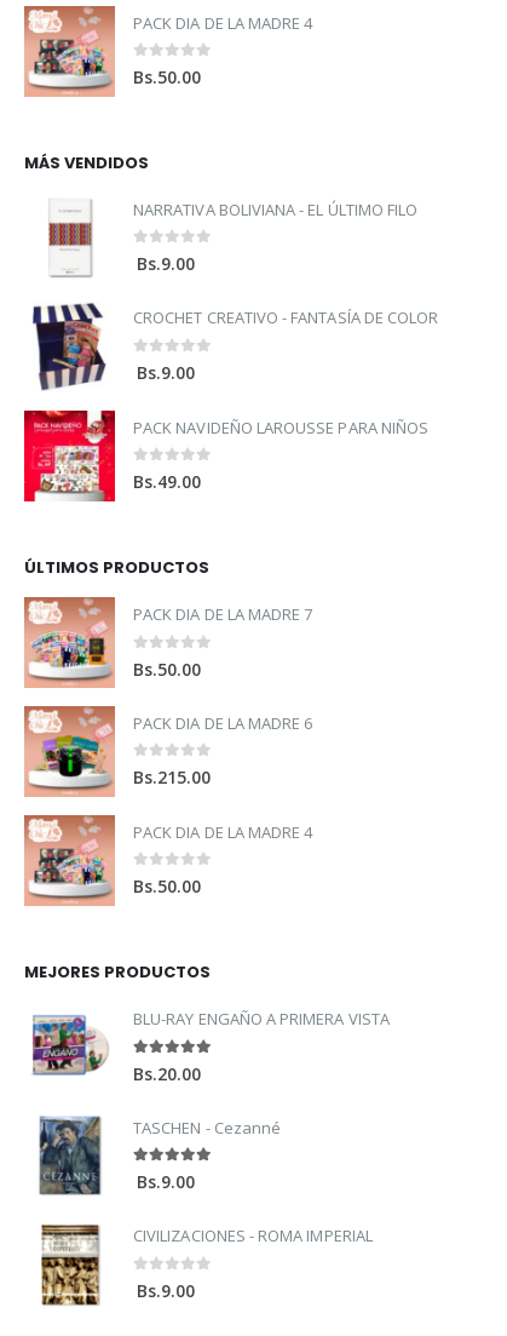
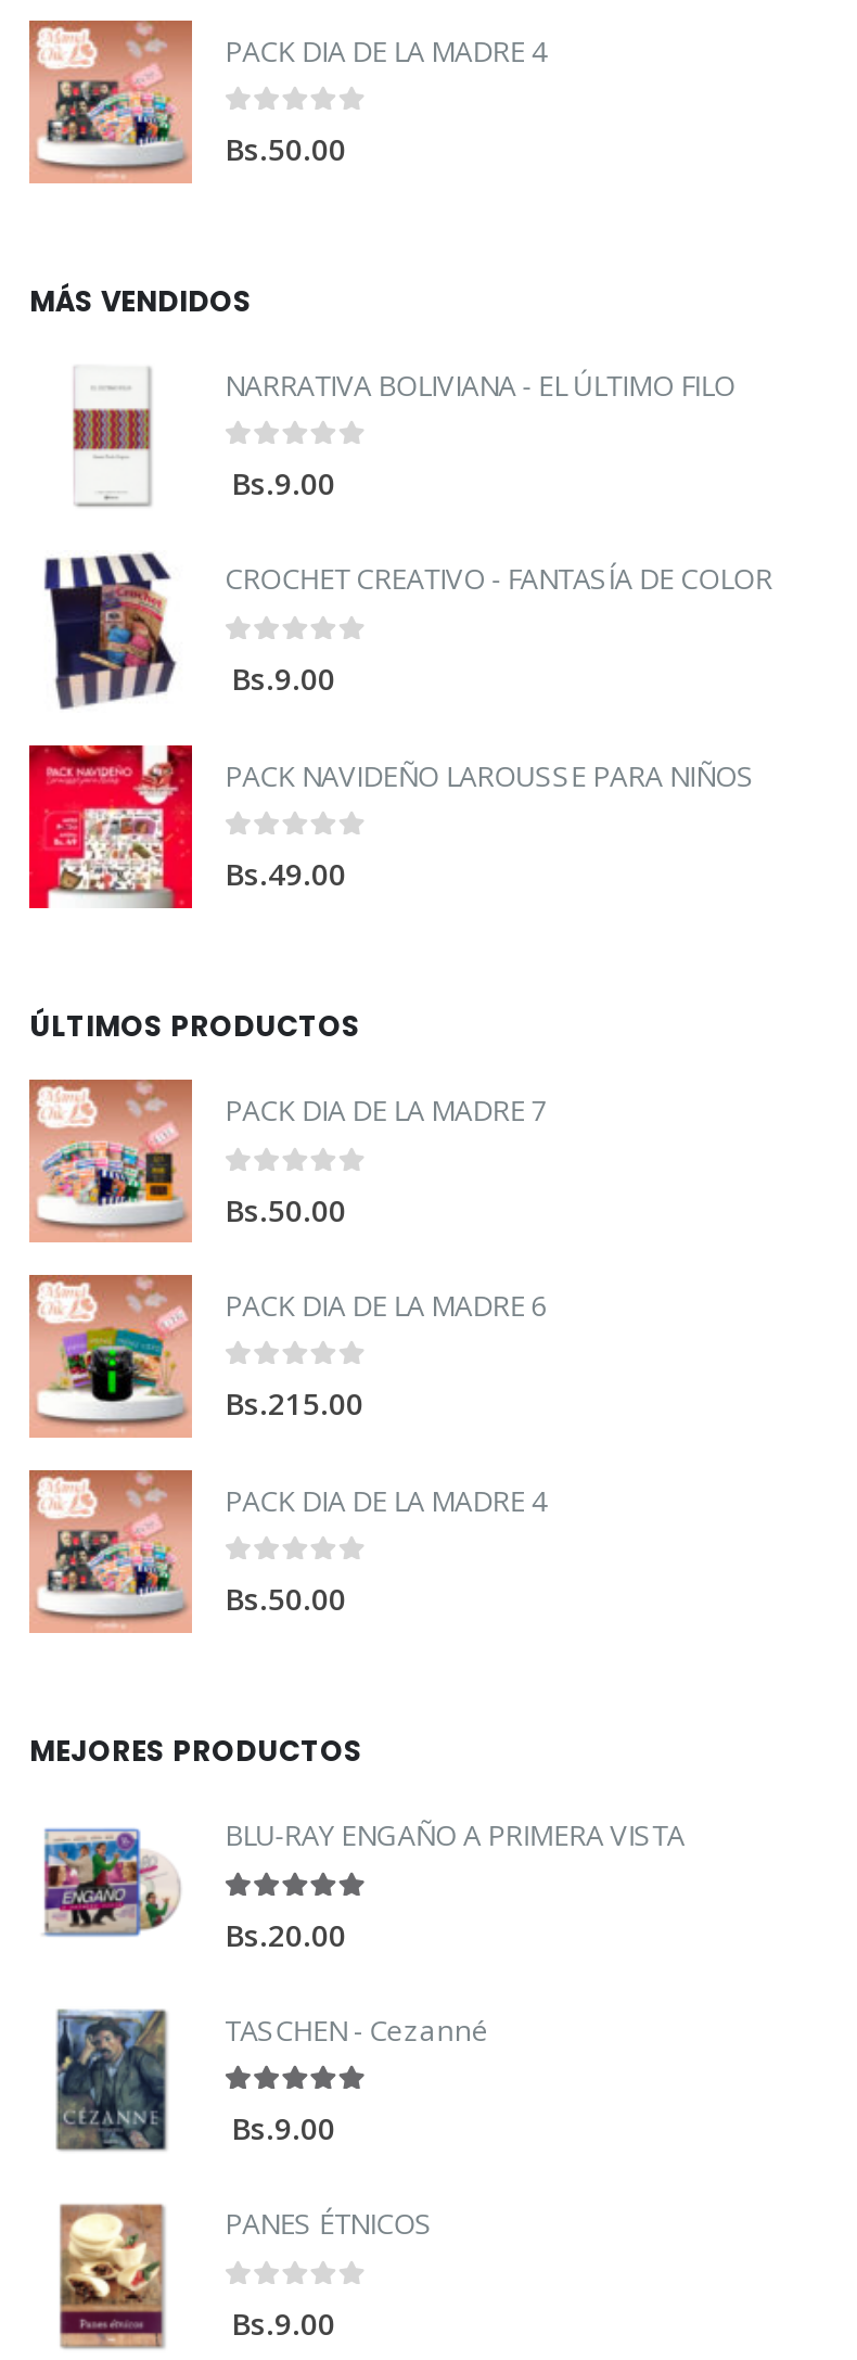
- [image]
- CIVILIZACIONES - ROMA IMPERIAL
+ [image]
+ PANES ÉTNICOS
